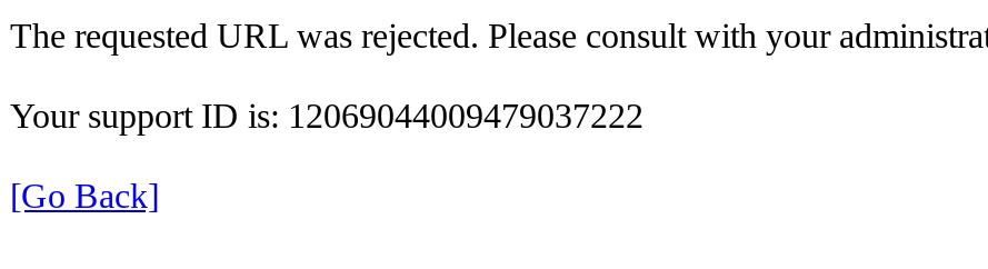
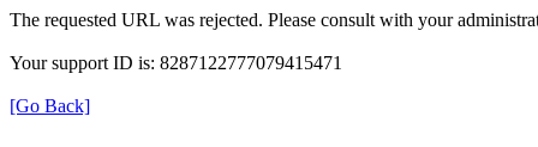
- Your support ID is: 12069044009479037222
+ Your support ID is: 8287122777079415471
